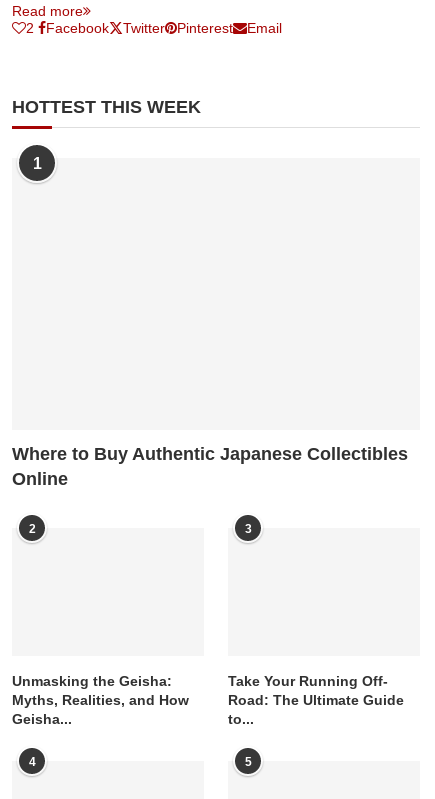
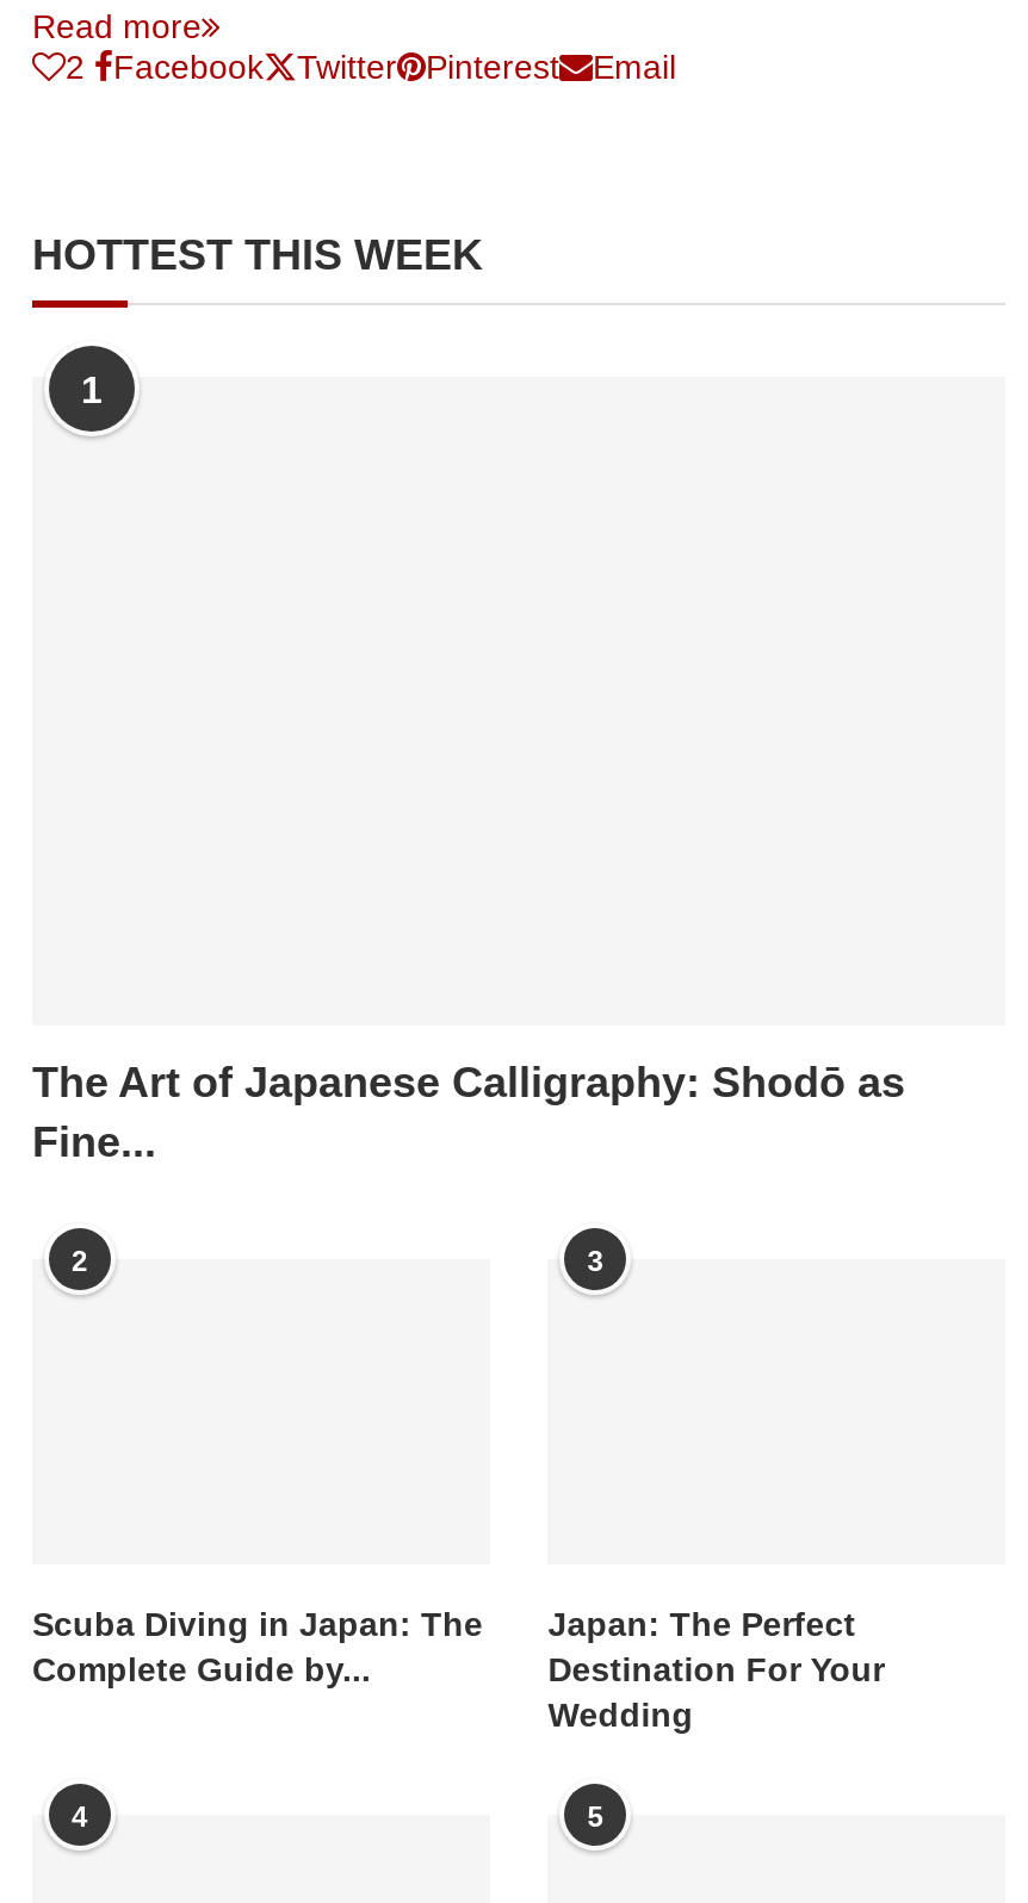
- Where to Buy Authentic Japanese Collectibles
- Online
+ The Art of Japanese Calligraphy: Shodō as
+ Fine...

- Unmasking the Geisha:
- Myths, Realities, and How
- Geisha...
+ Scuba Diving in Japan: The
+ Complete Guide by...

- Take Your Running Off-
- Road: The Ultimate Guide
- to...
+ Japan: The Perfect
+ Destination For Your
+ Wedding
